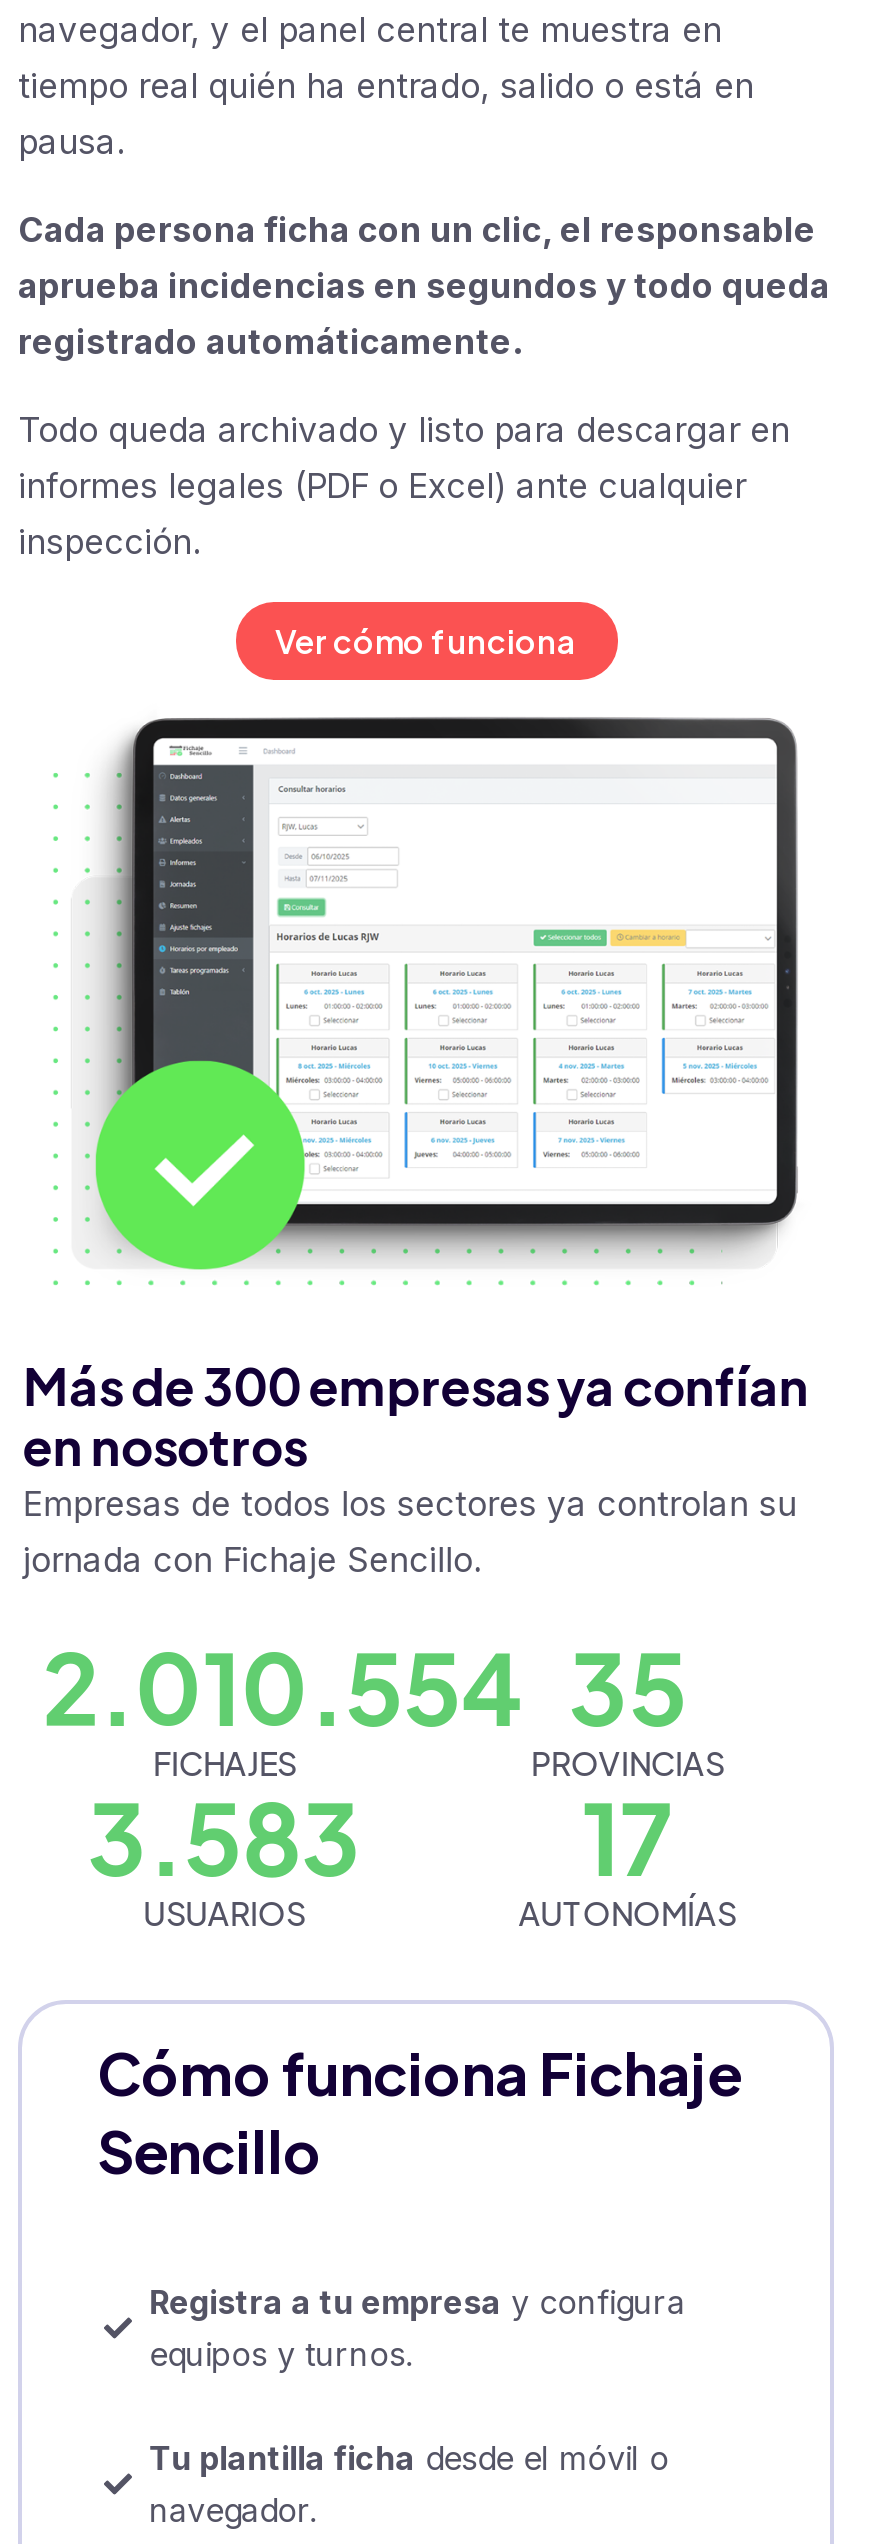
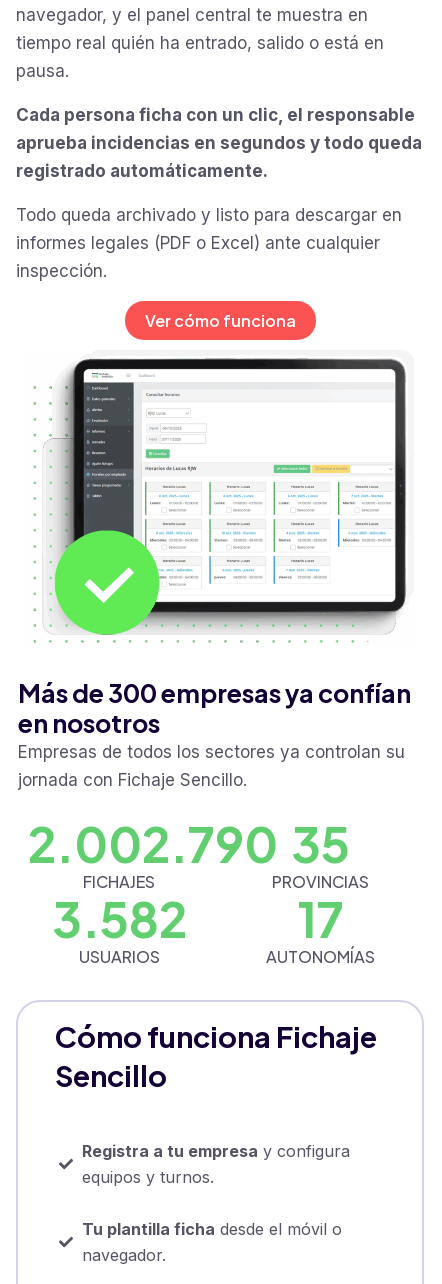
- 2.010.554 35
+ 2.002.790 35

- 3.583 17
+ 3.582 17
